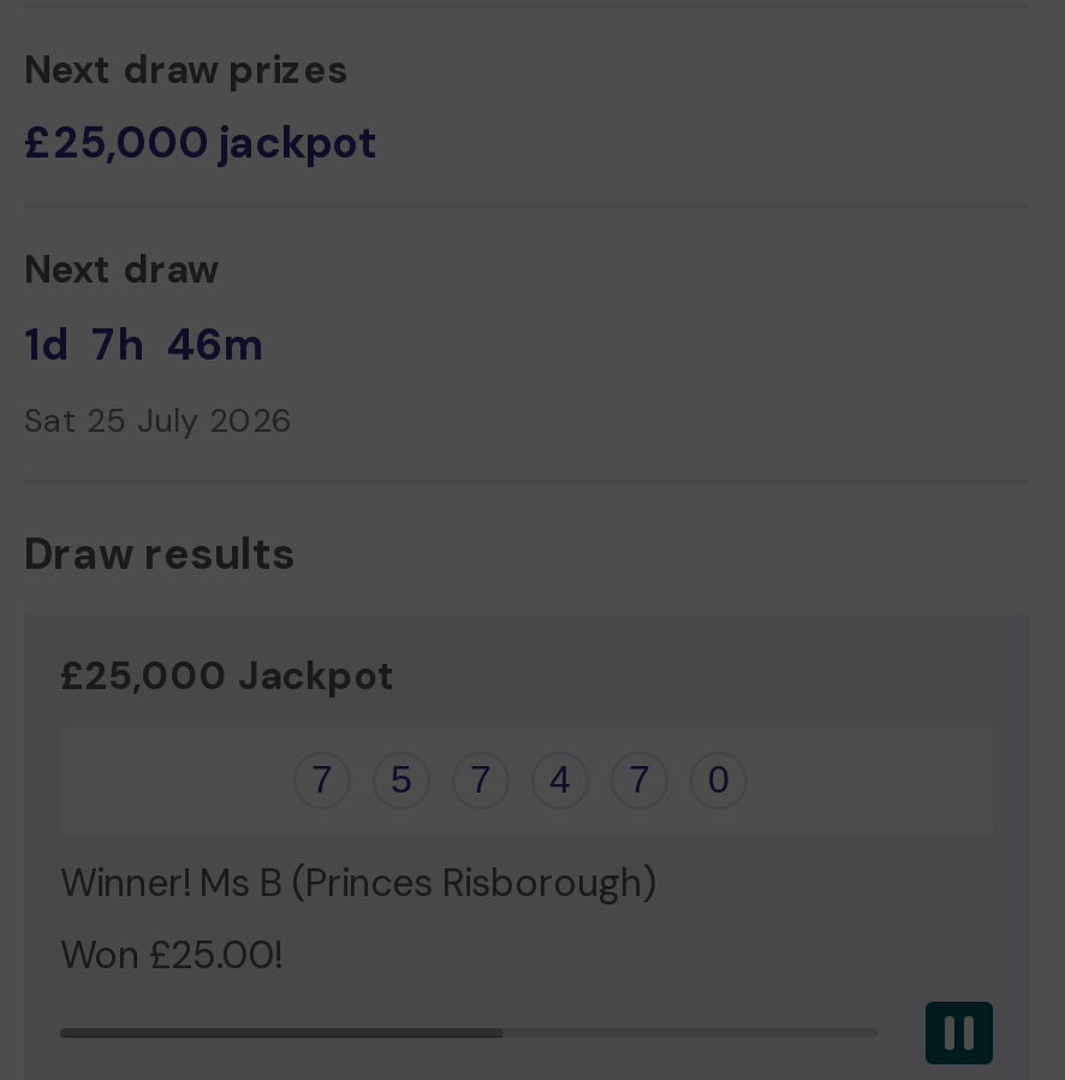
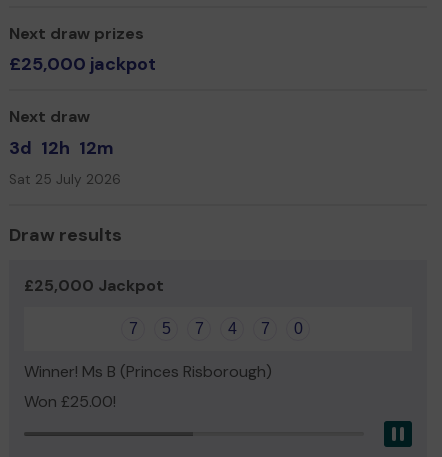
- 1d 7h 46m
+ 3d 12h 12m
